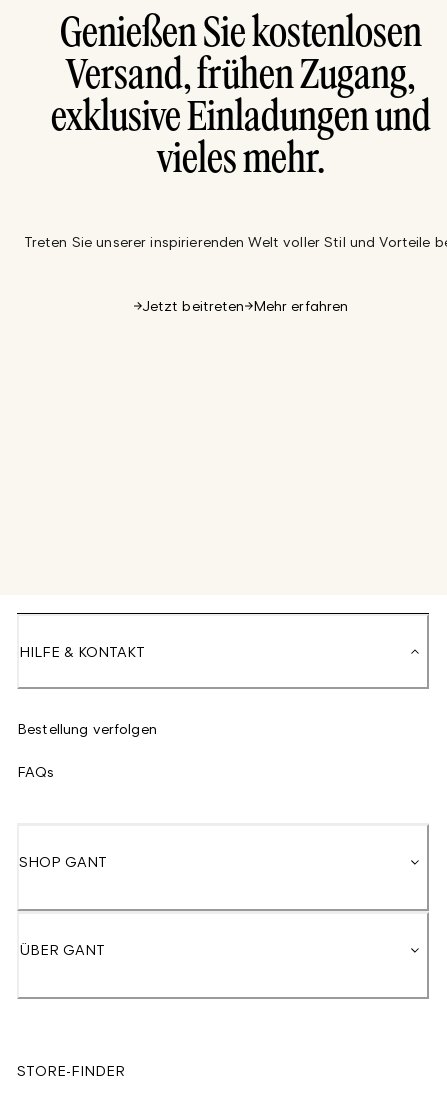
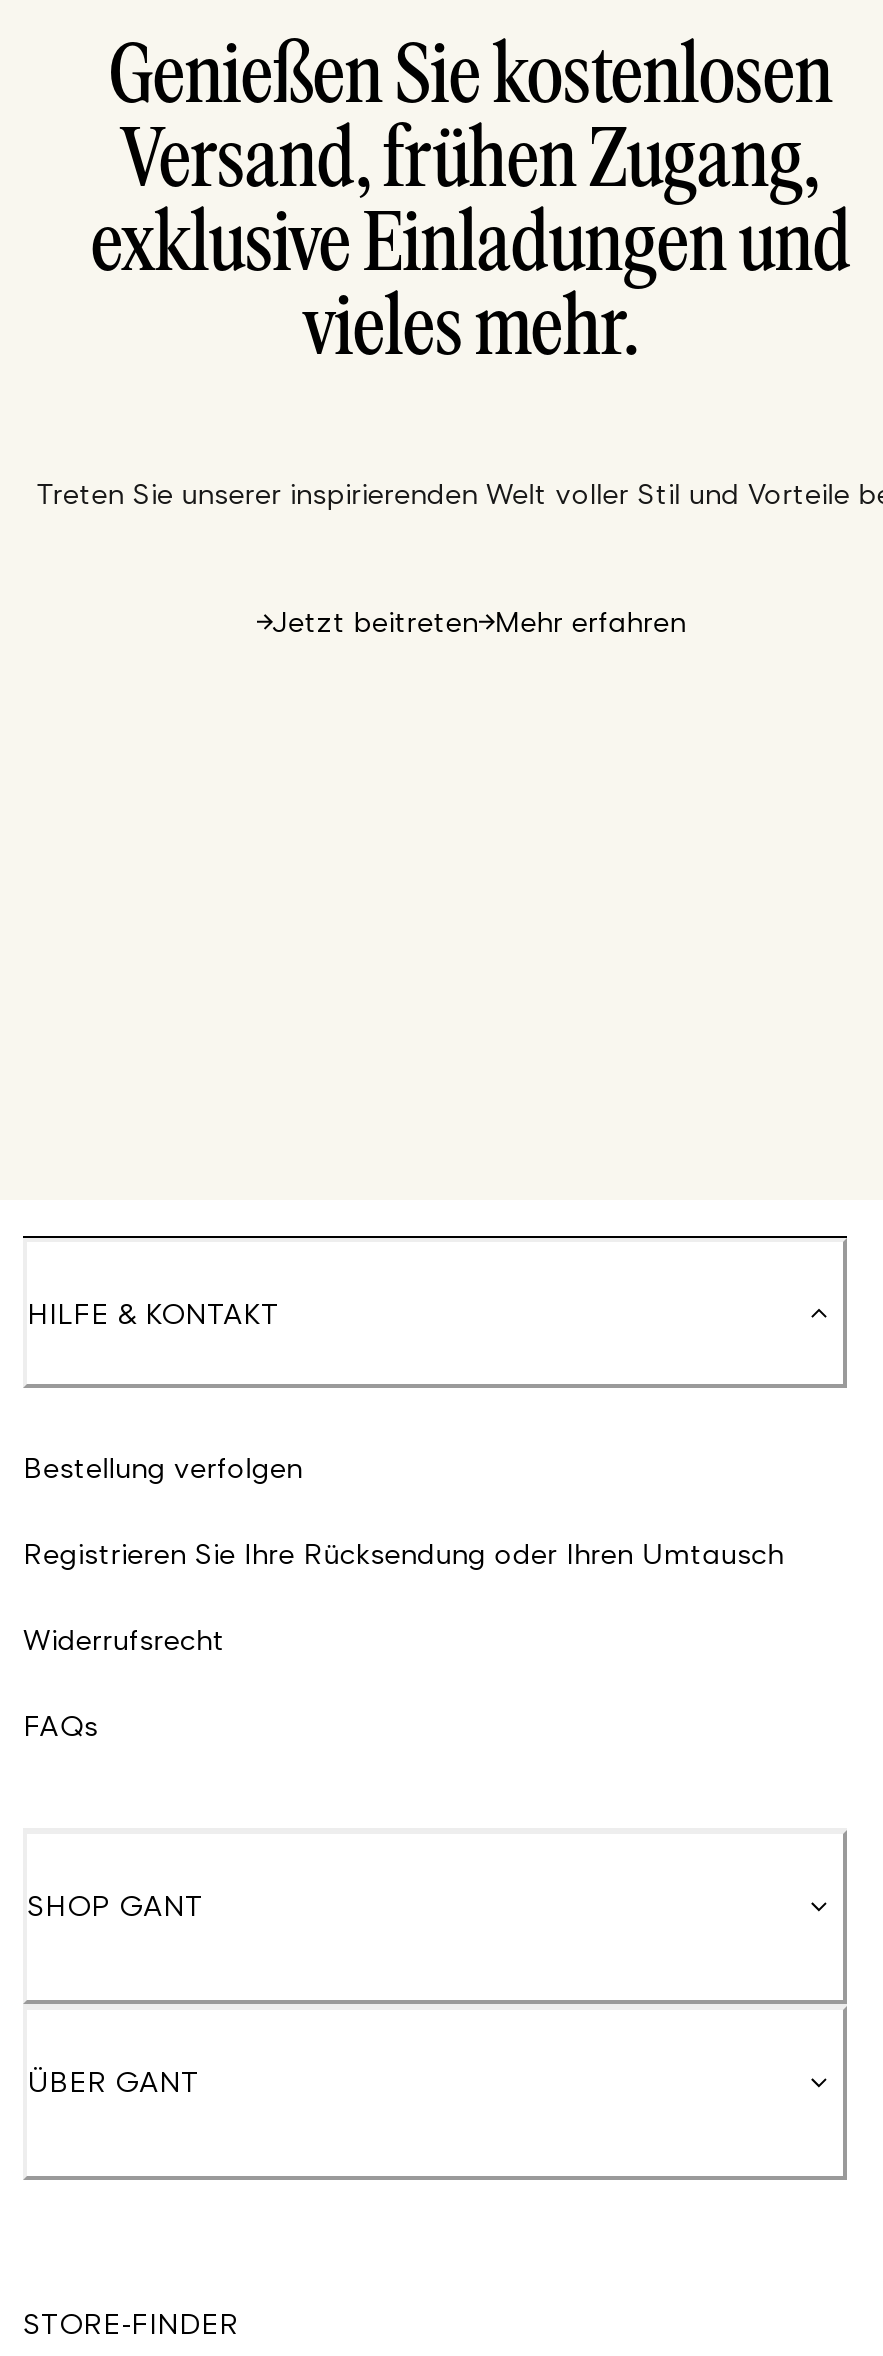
+ Registrieren Sie Ihre Rücksendung oder Ihren Umtausch
+ Widerrufsrecht
